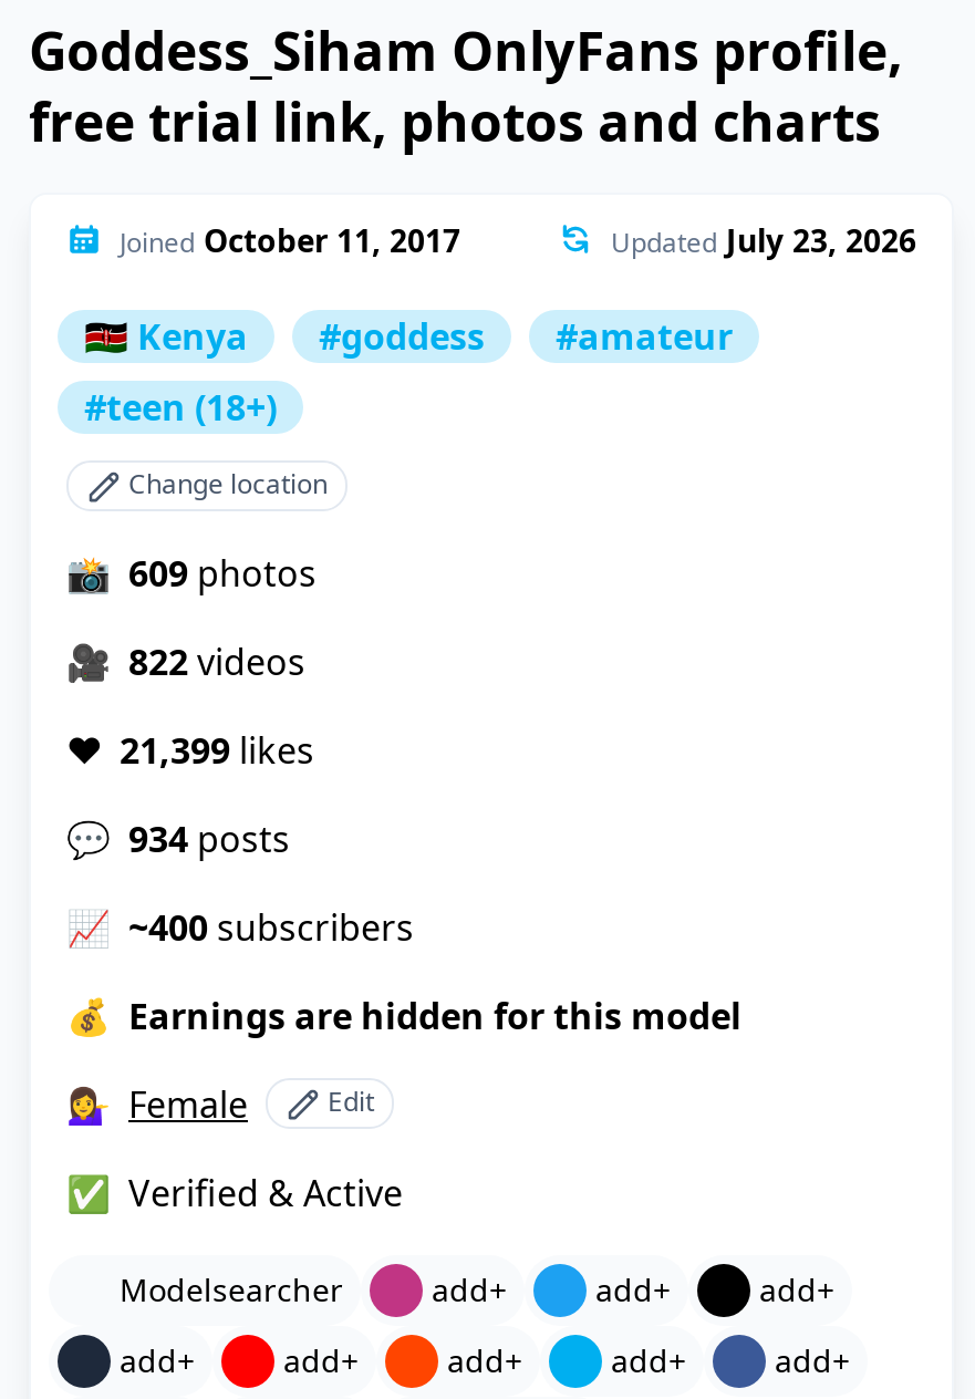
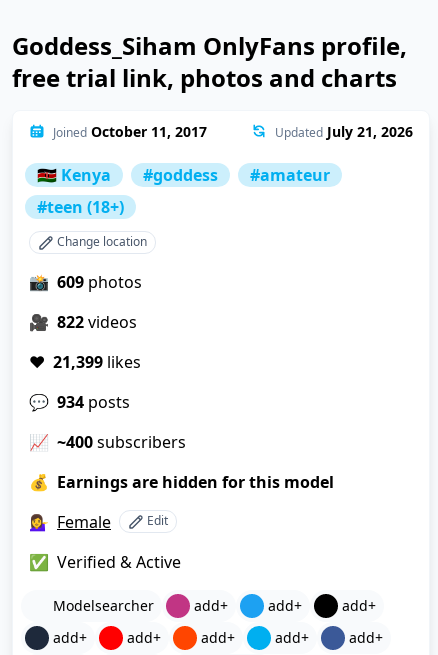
- Updated July 23, 2026
+ Updated July 21, 2026
